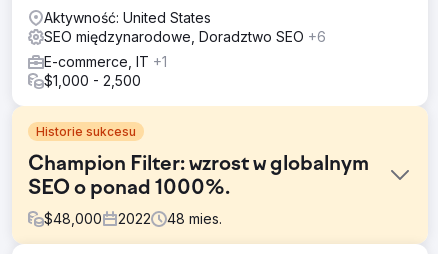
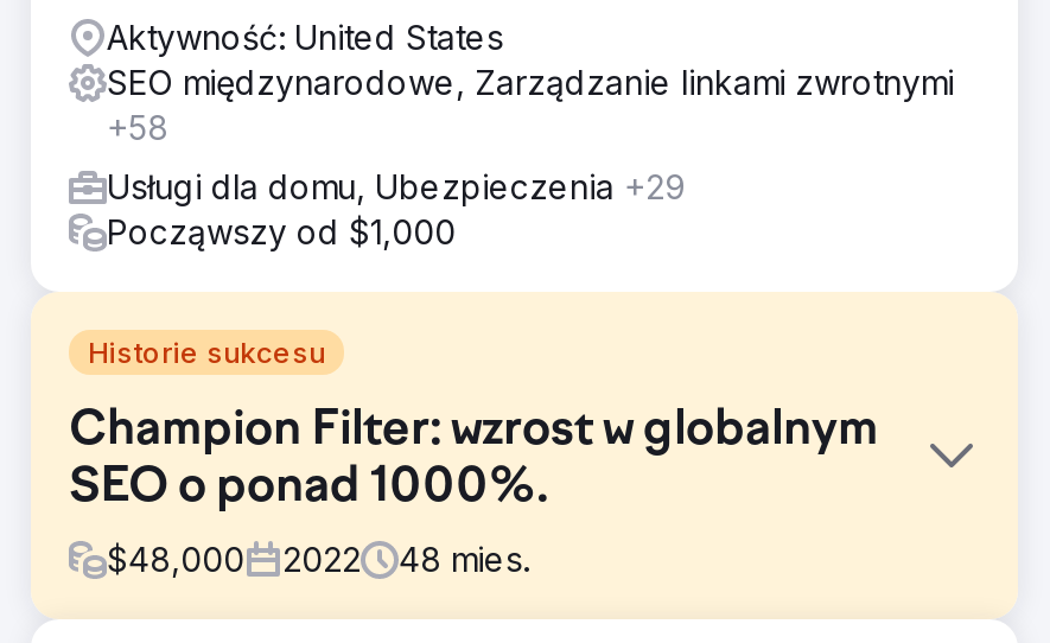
- SEO międzynarodowe, Doradztwo SEO +6
+ SEO międzynarodowe, Zarządzanie linkami zwrotnymi
+ +58

- E-commerce, IT +1
- $1,000 - 2,500
+ Usługi dla domu, Ubezpieczenia +29
+ Począwszy od $1,000
